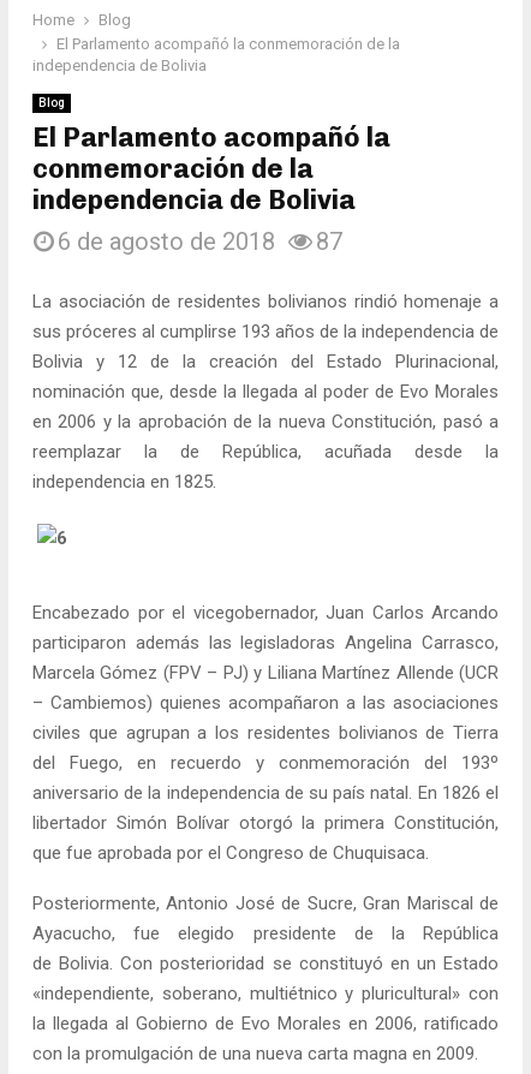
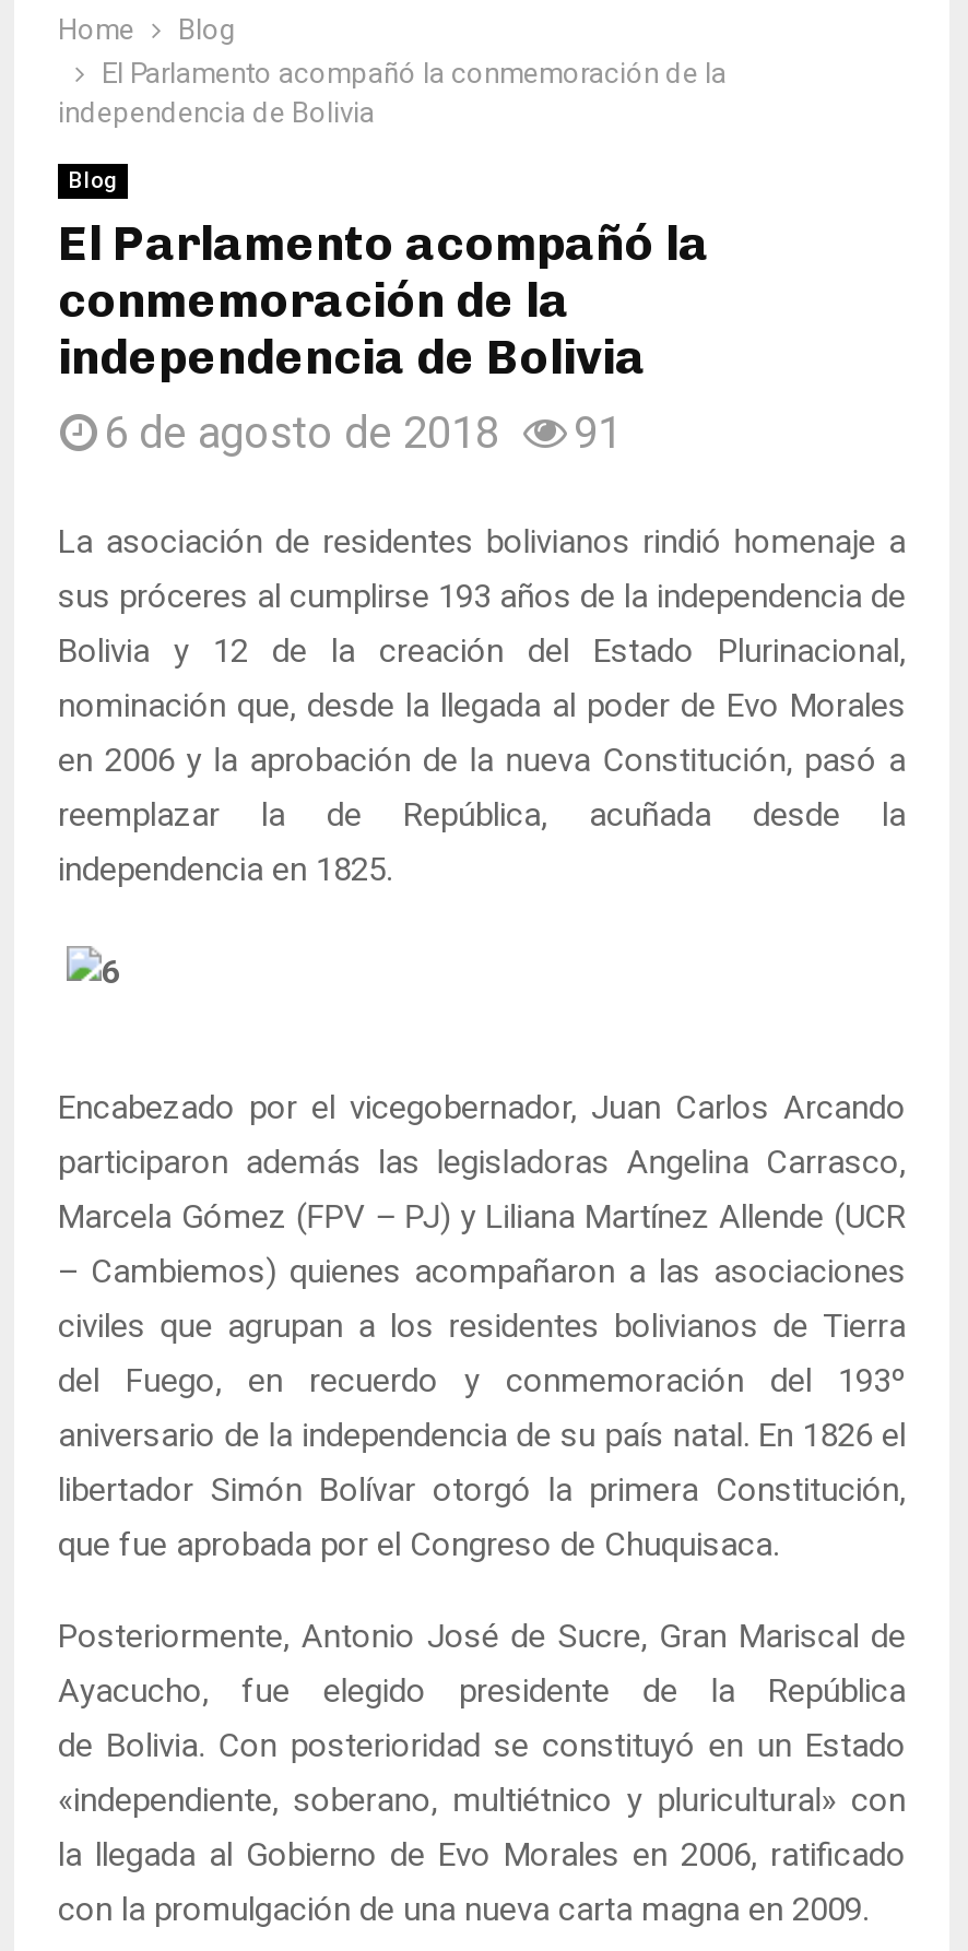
- 6 de agosto de 2018 87
+ 6 de agosto de 2018 91
